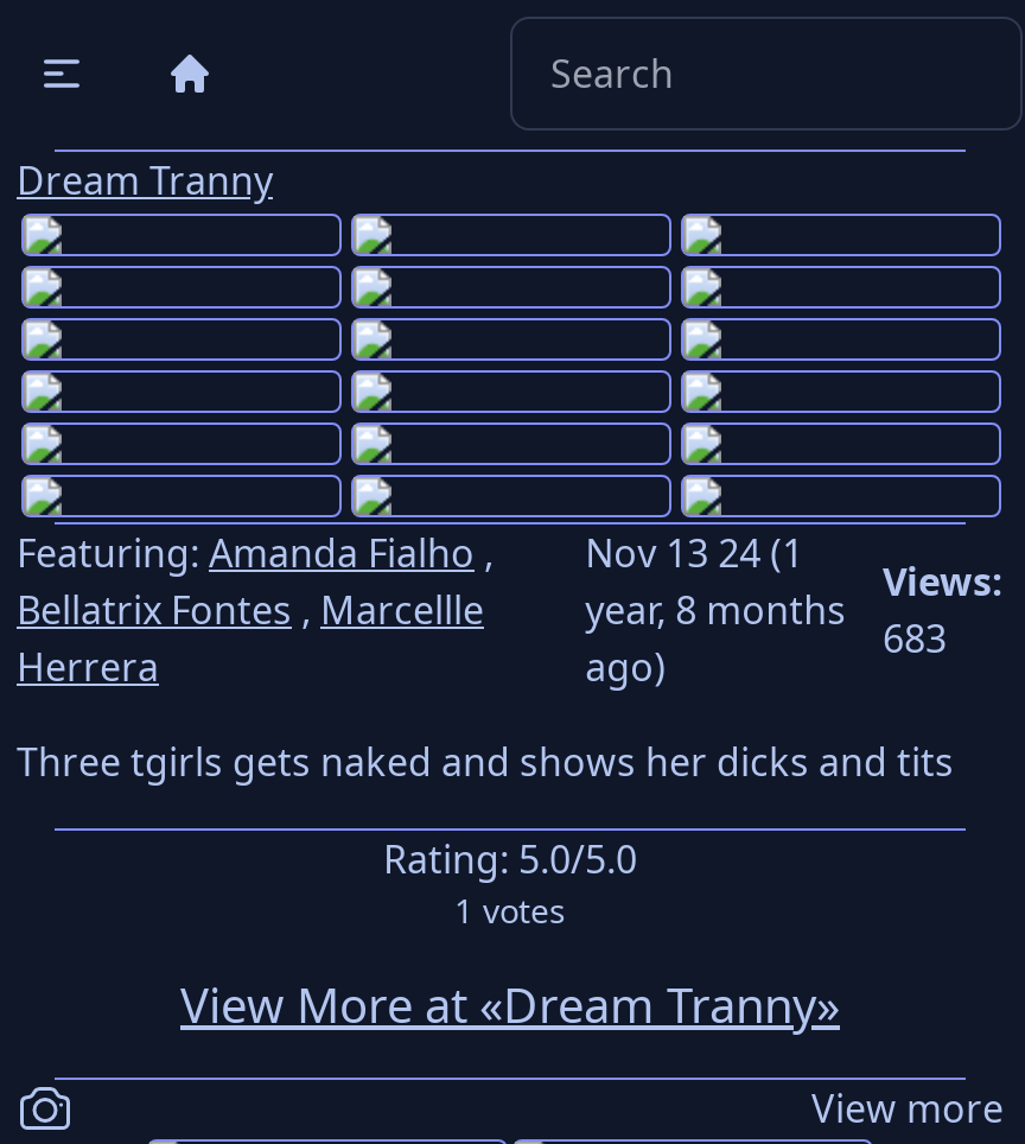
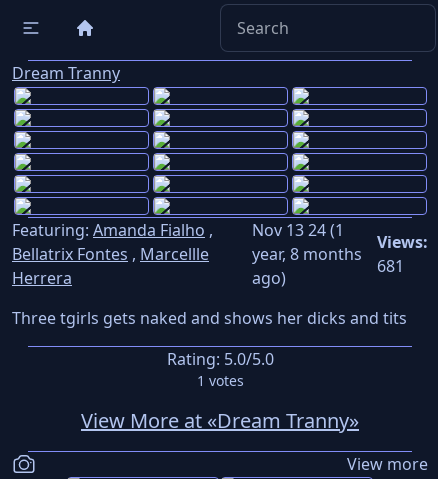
- 683
+ 681
